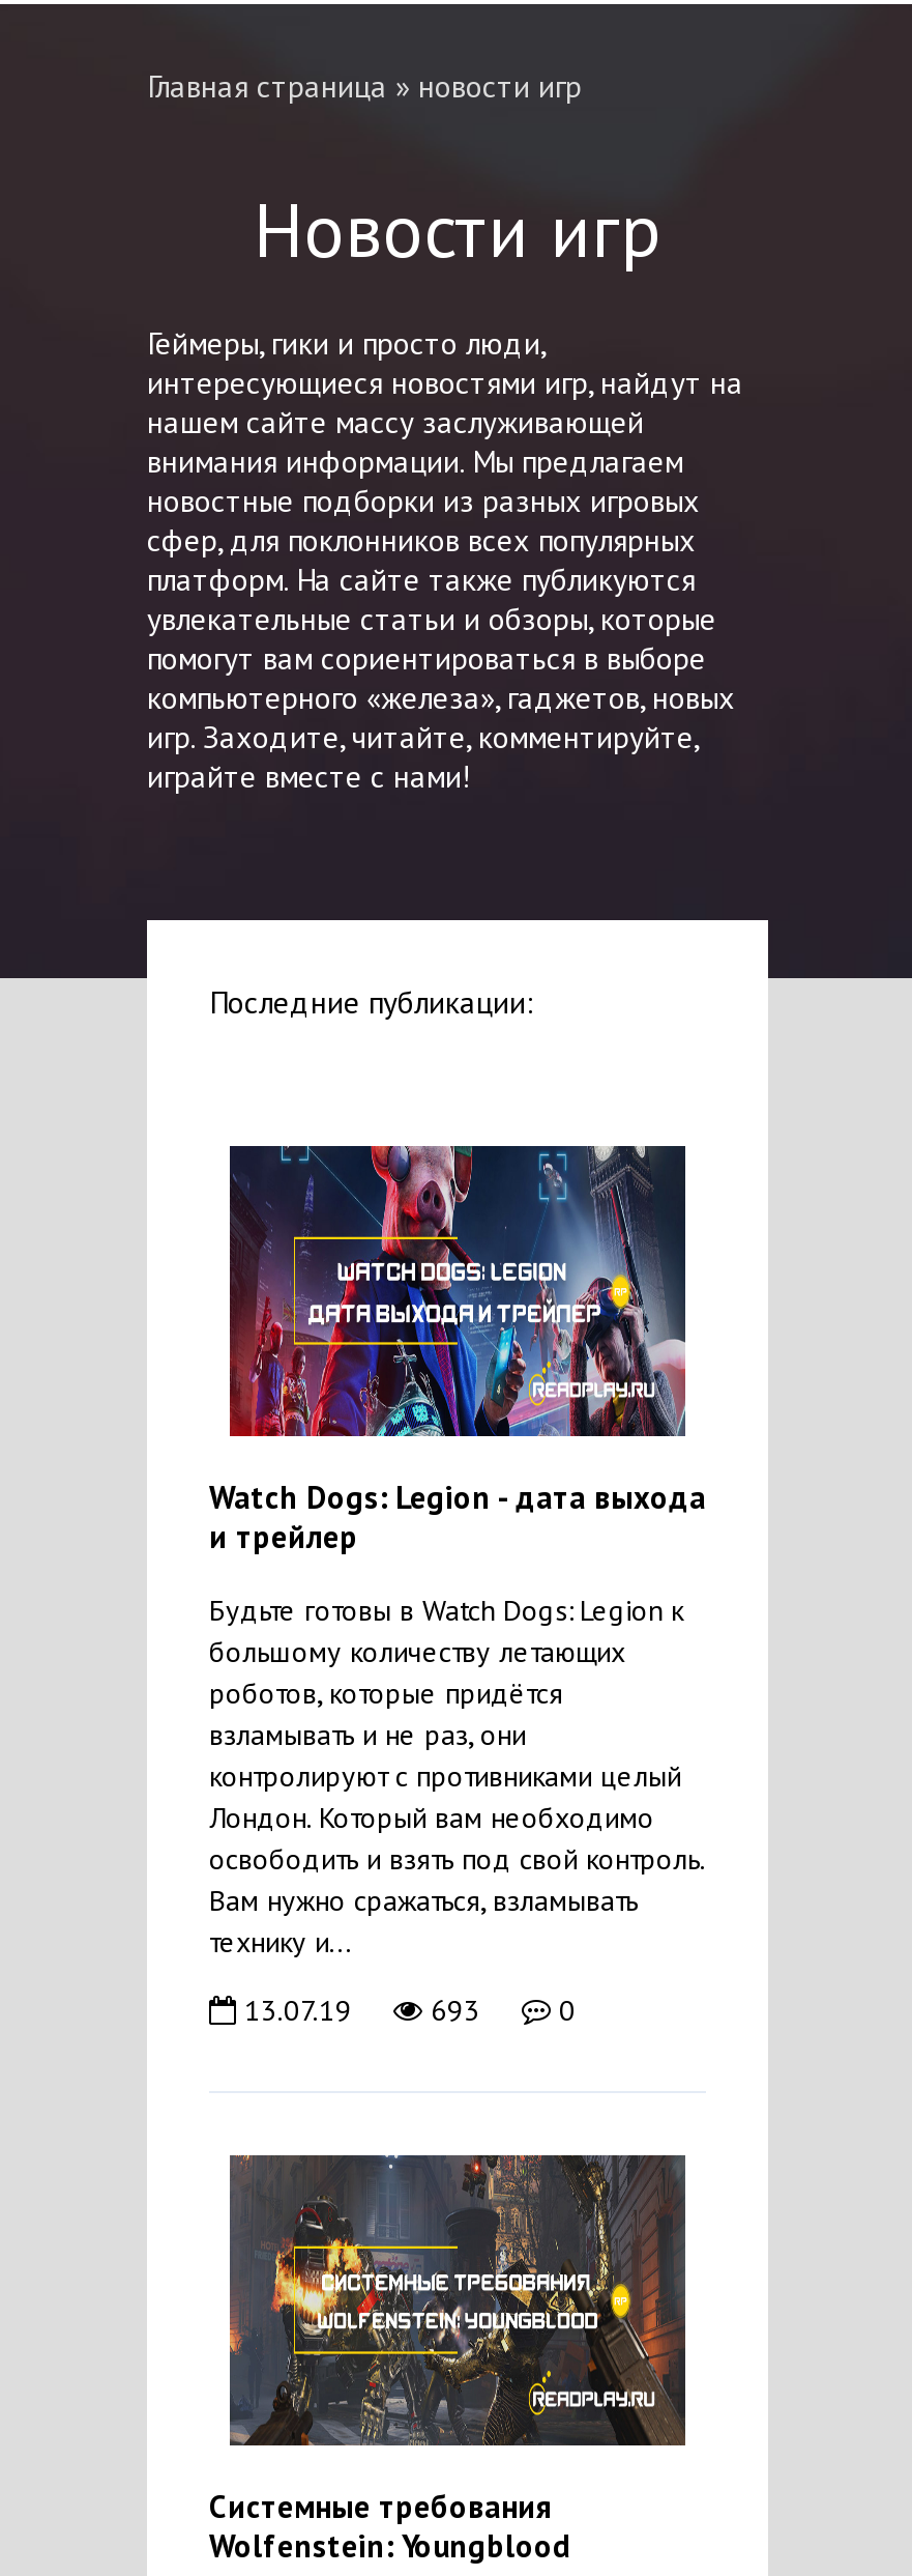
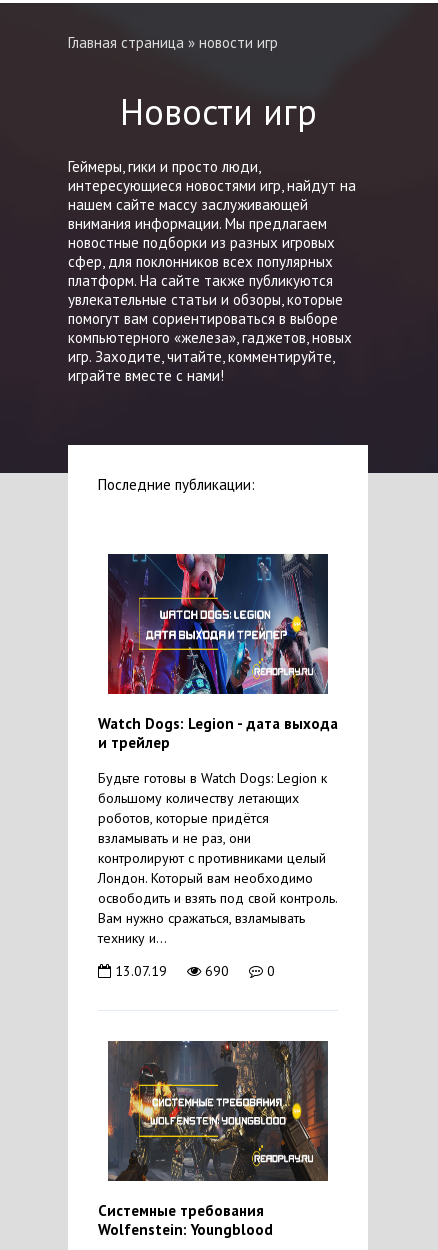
- 13.07.19 693 0
+ 13.07.19 690 0
